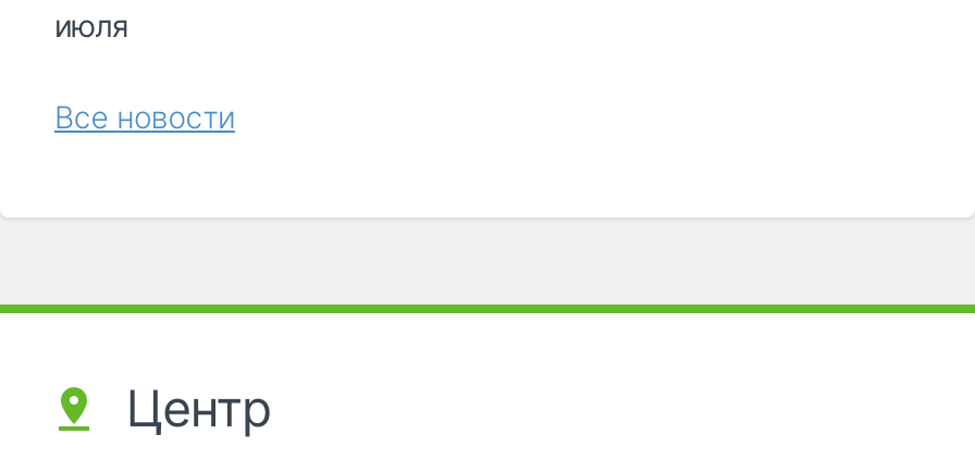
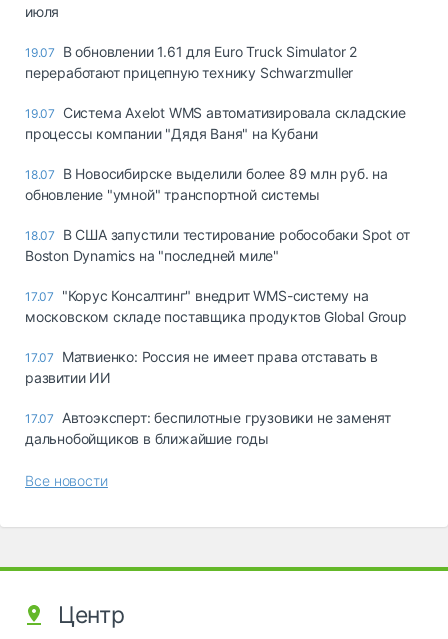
+ 19.07 В обновлении 1.61 для Euro Truck Simulator 2
+ переработают прицепную технику Schwarzmuller
+ 19.07 Система Axelot WMS автоматизировала складские
+ процессы компании "Дядя Ваня" на Кубани
+ 18.07 В Новосибирске выделили более 89 млн руб. на
+ обновление "умной" транспортной системы
+ 18.07 В США запустили тестирование робособаки Spot от
+ Boston Dynamics на "последней миле"
+ 17.07 "Корус Консалтинг" внедрит WMS-систему на
+ московском складе поставщика продуктов Global Group
+ 17.07 Матвиенко: Россия не имеет права отставать в
+ развитии ИИ
+ 17.07 Автоэксперт: беспилотные грузовики не заменят
+ дальнобойщиков в ближайшие годы
